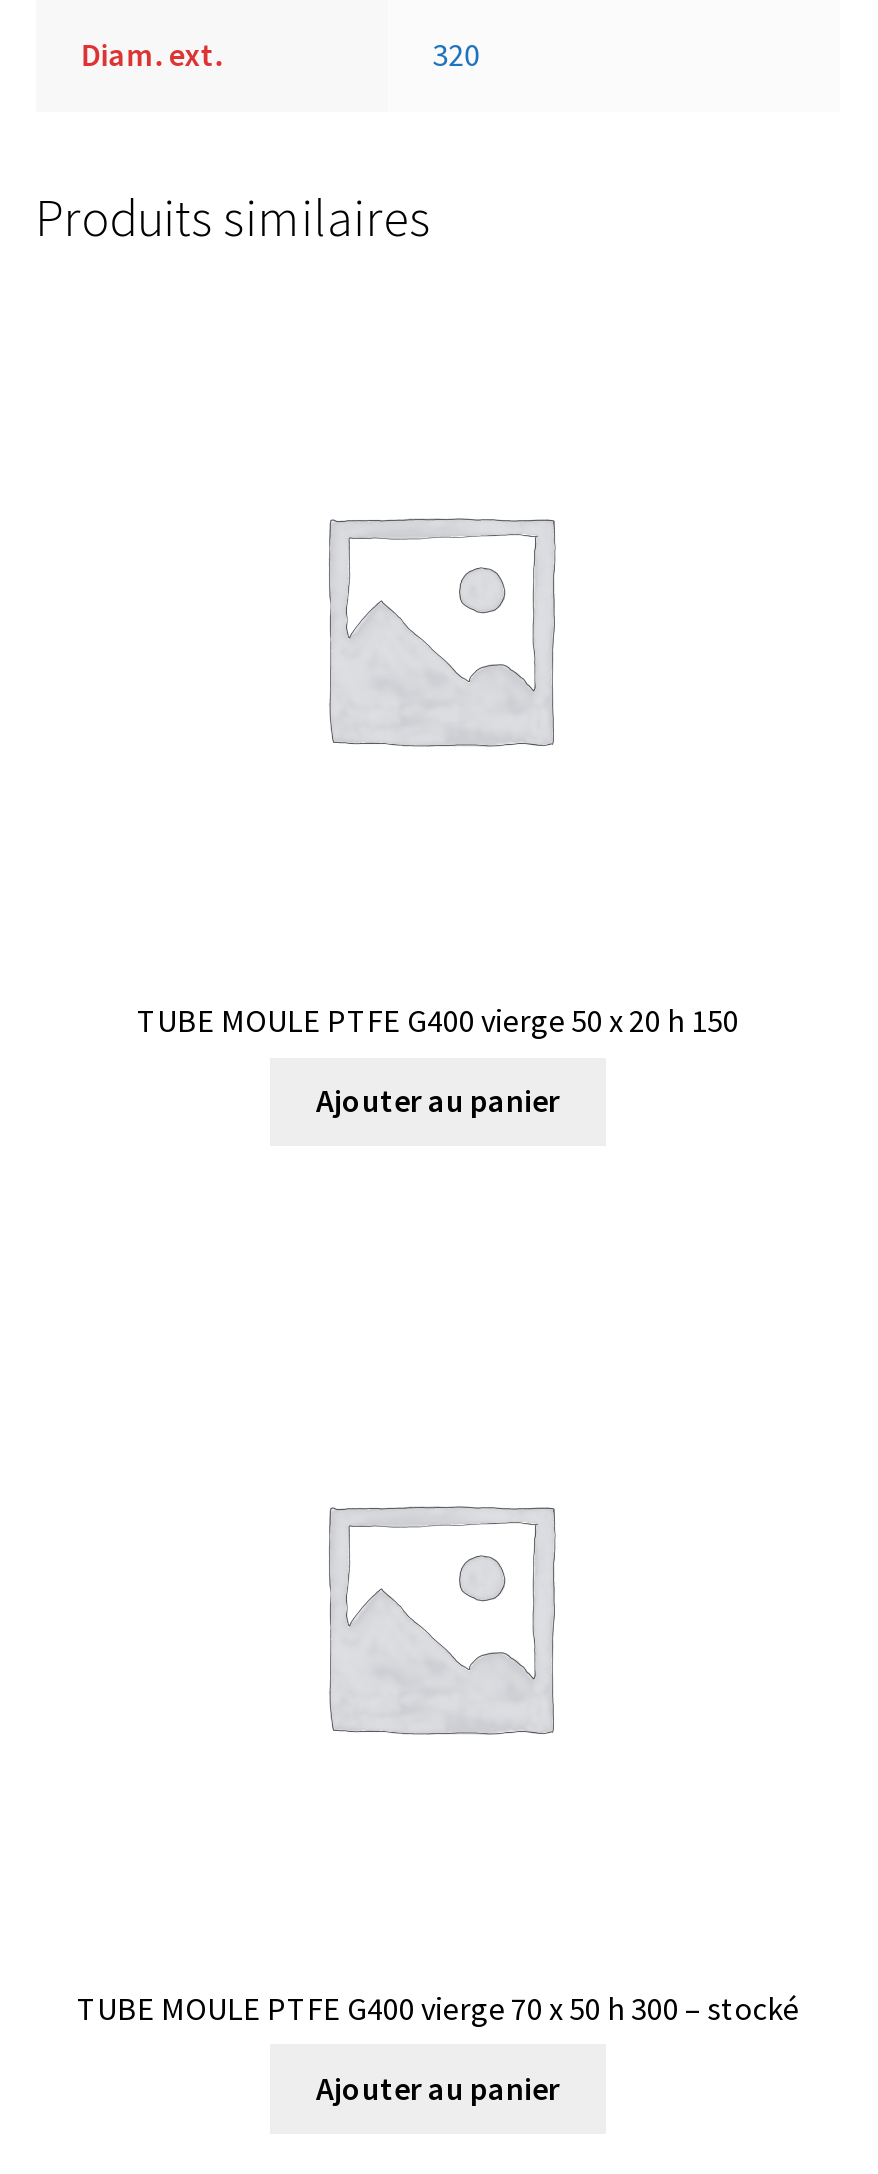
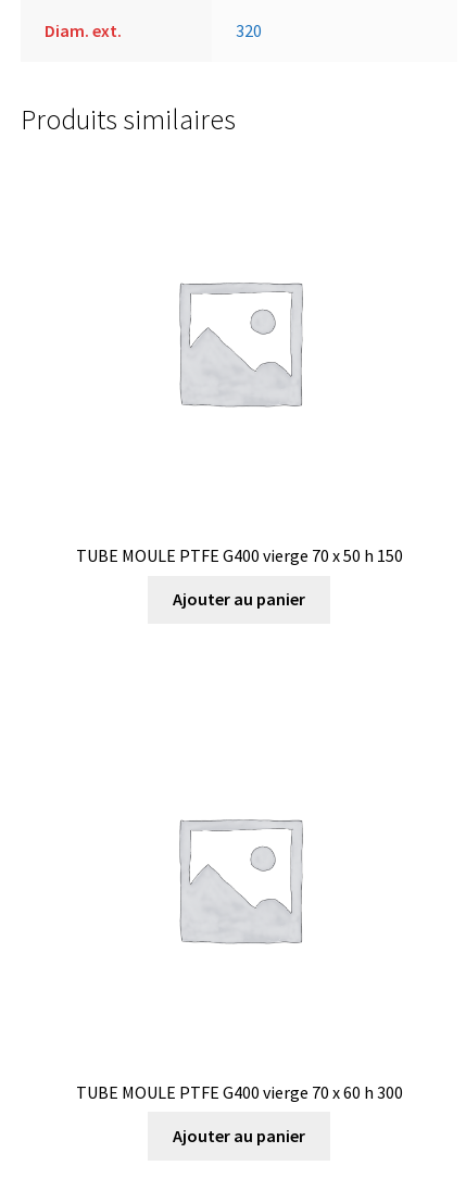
- TUBE MOULE PTFE G400 vierge 50 x 20 h 150
+ TUBE MOULE PTFE G400 vierge 70 x 50 h 150

- TUBE MOULE PTFE G400 vierge 70 x 50 h 300 – stocké
+ TUBE MOULE PTFE G400 vierge 70 x 60 h 300
